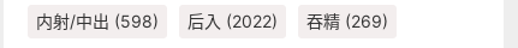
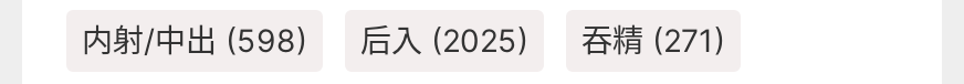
- 后入(2022)
+ 后入(2025)

- 吞精(269)
+ 吞精(271)
